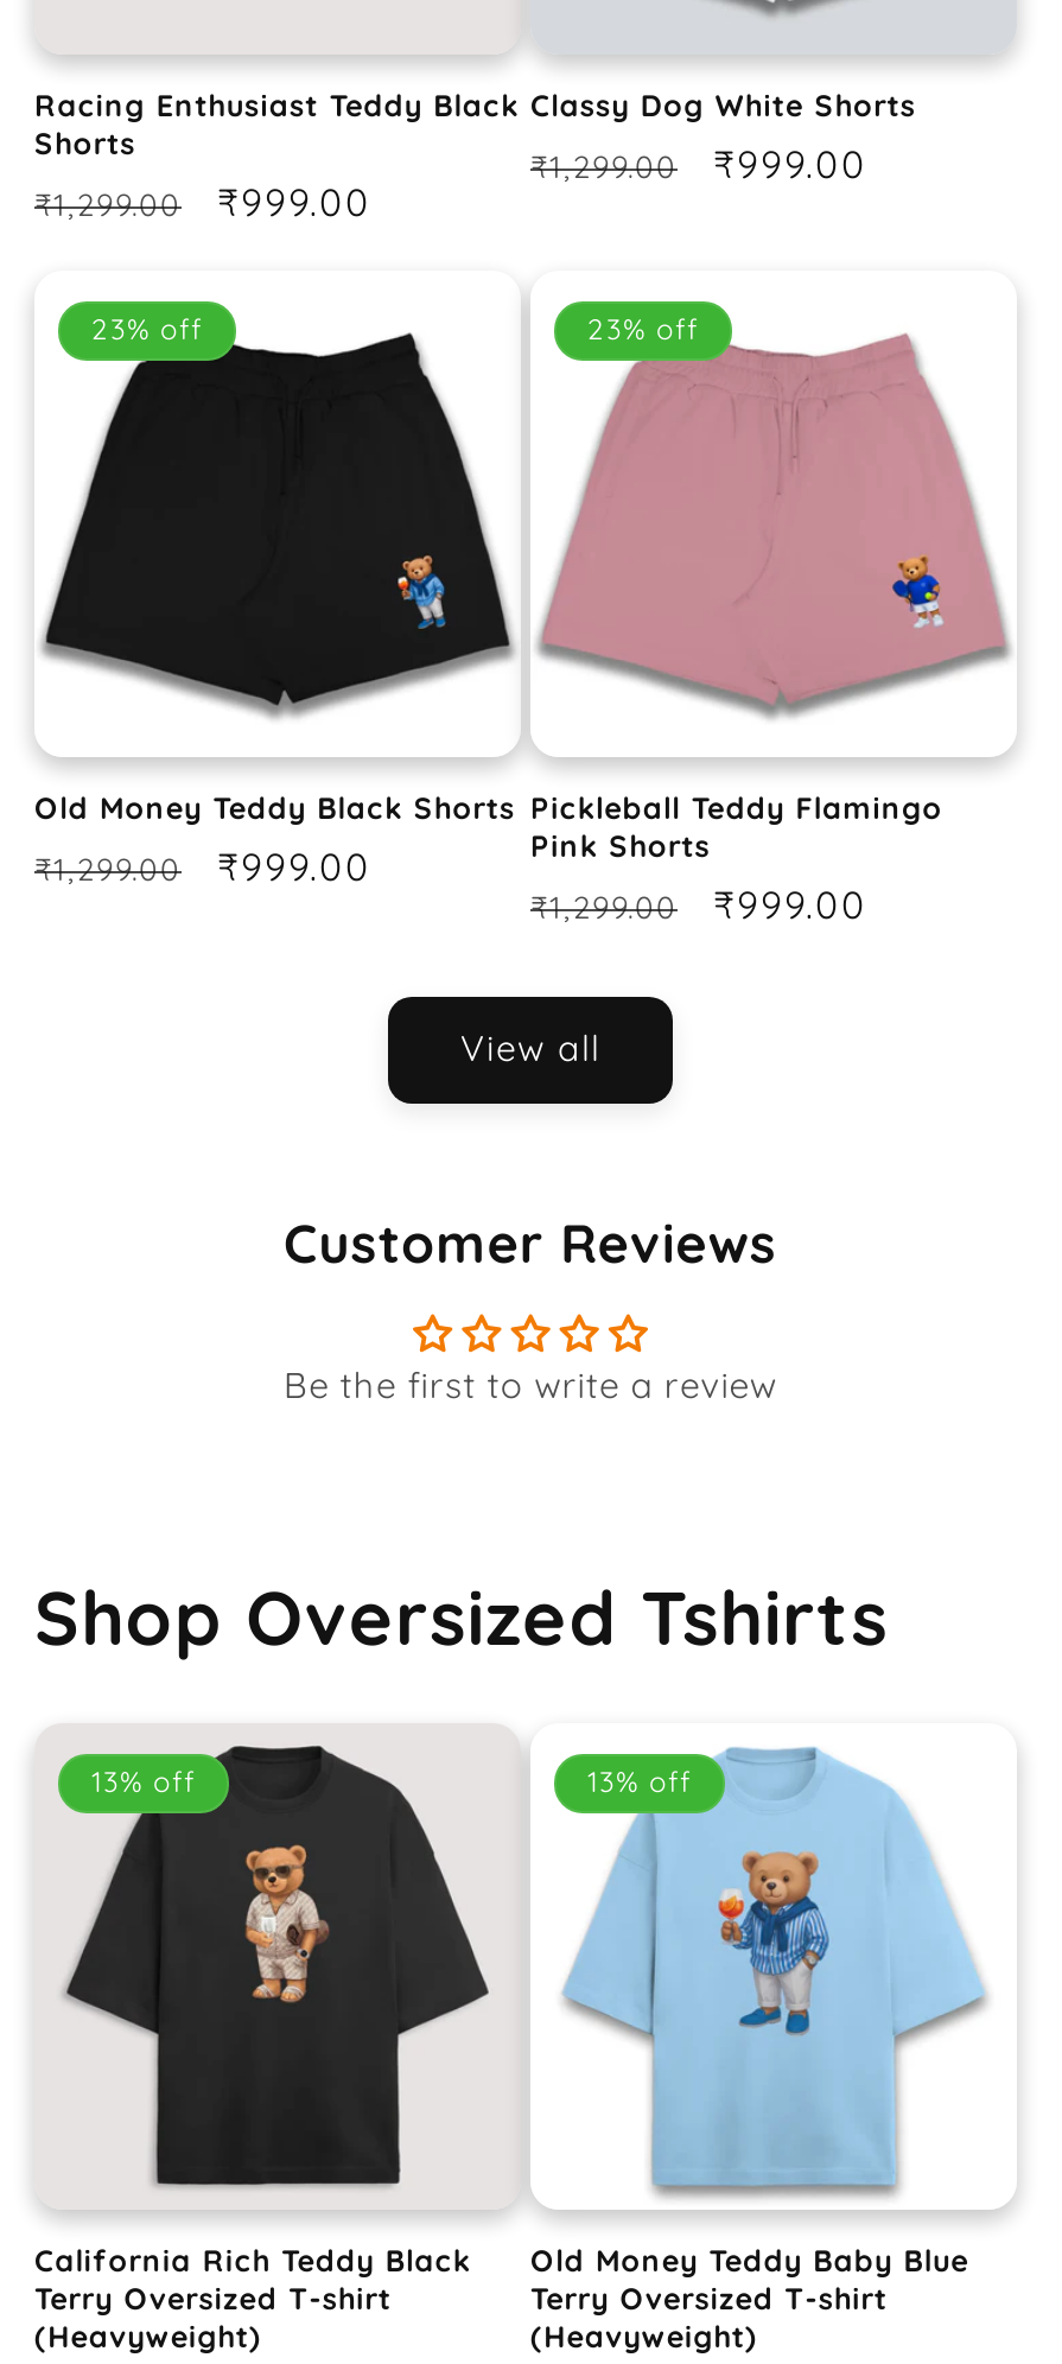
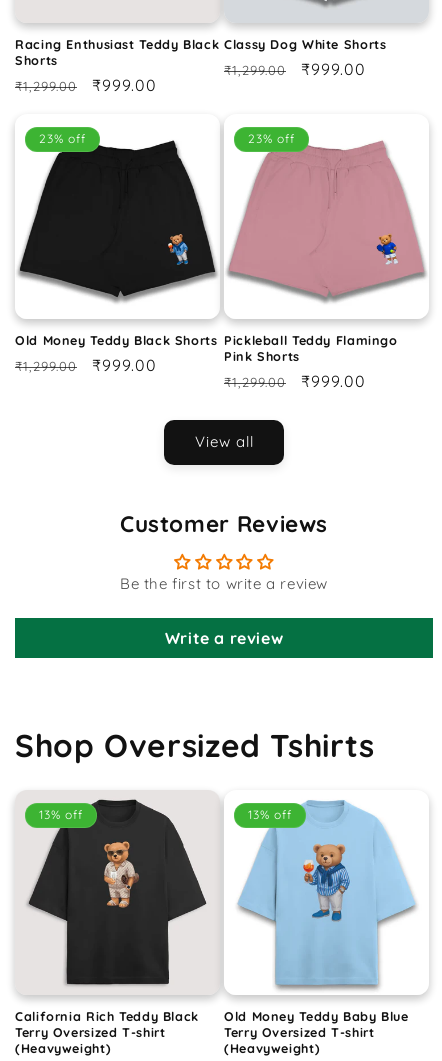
+ Write a review
